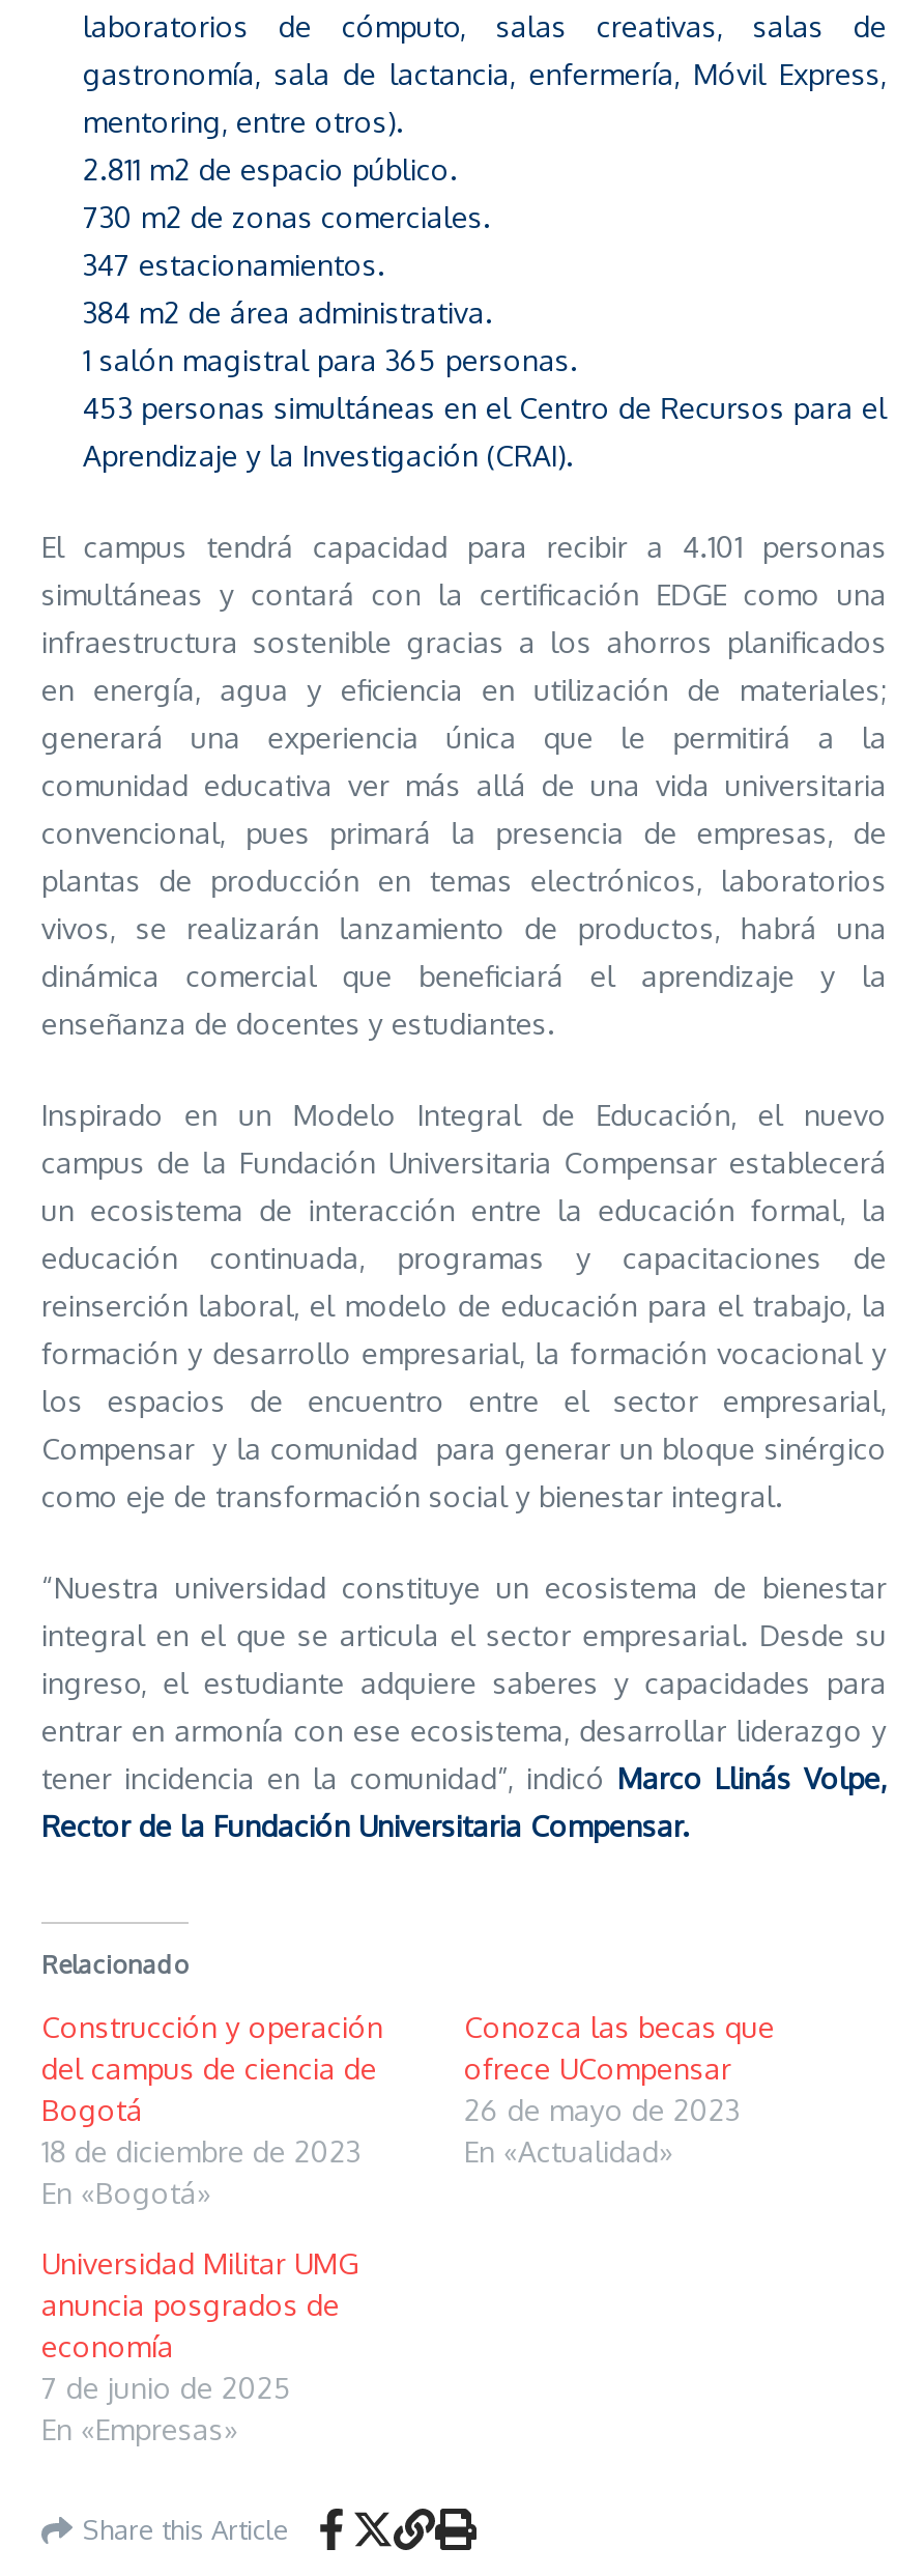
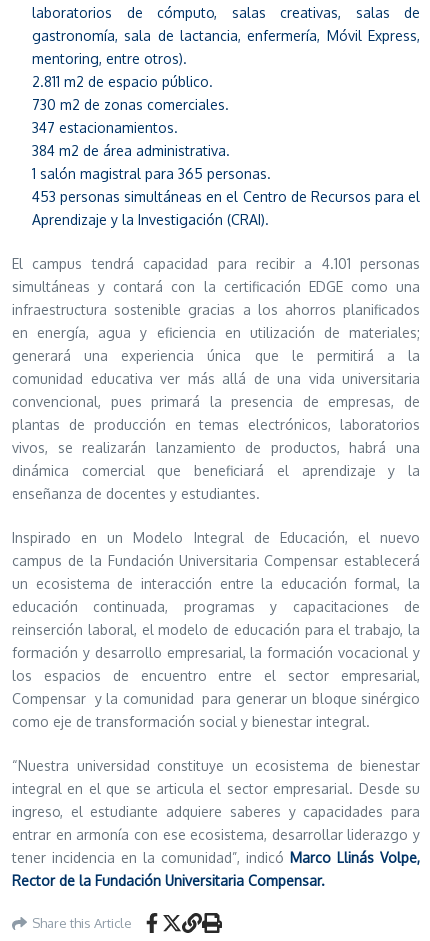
- Relacionado
- Construcción y operación
- del campus de ciencia de
- Bogotá
- 18 de diciembre de 2023
- En «Bogotá»

- Conozca las becas que
- ofrece UCompensar
- 26 de mayo de 2023
- En «Actualidad»
- Universidad Militar UMG
- anuncia posgrados de
- economía
- 7 de junio de 2025
- En «Empresas»
